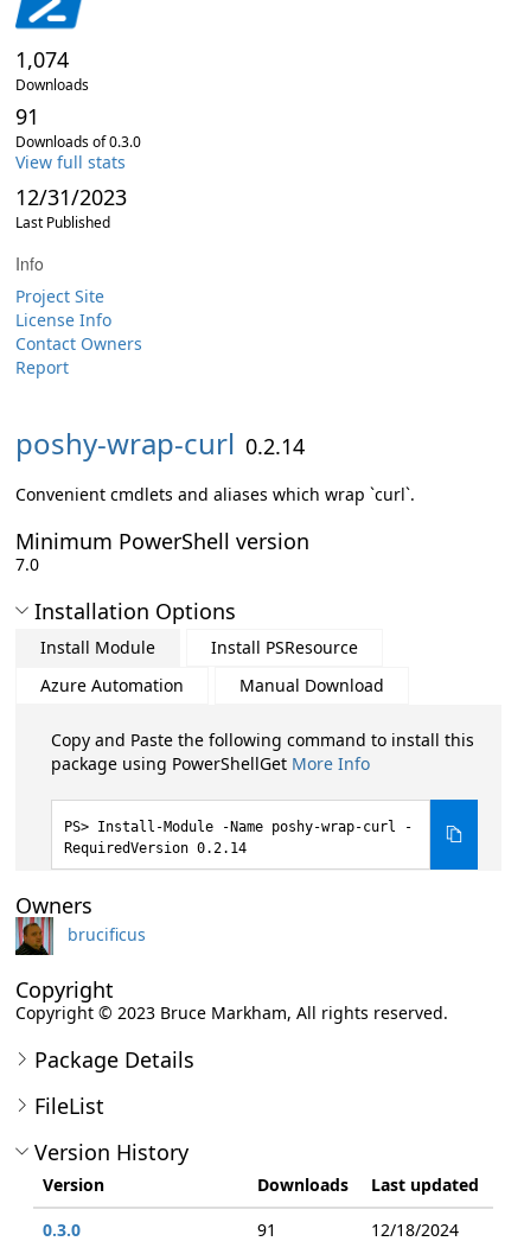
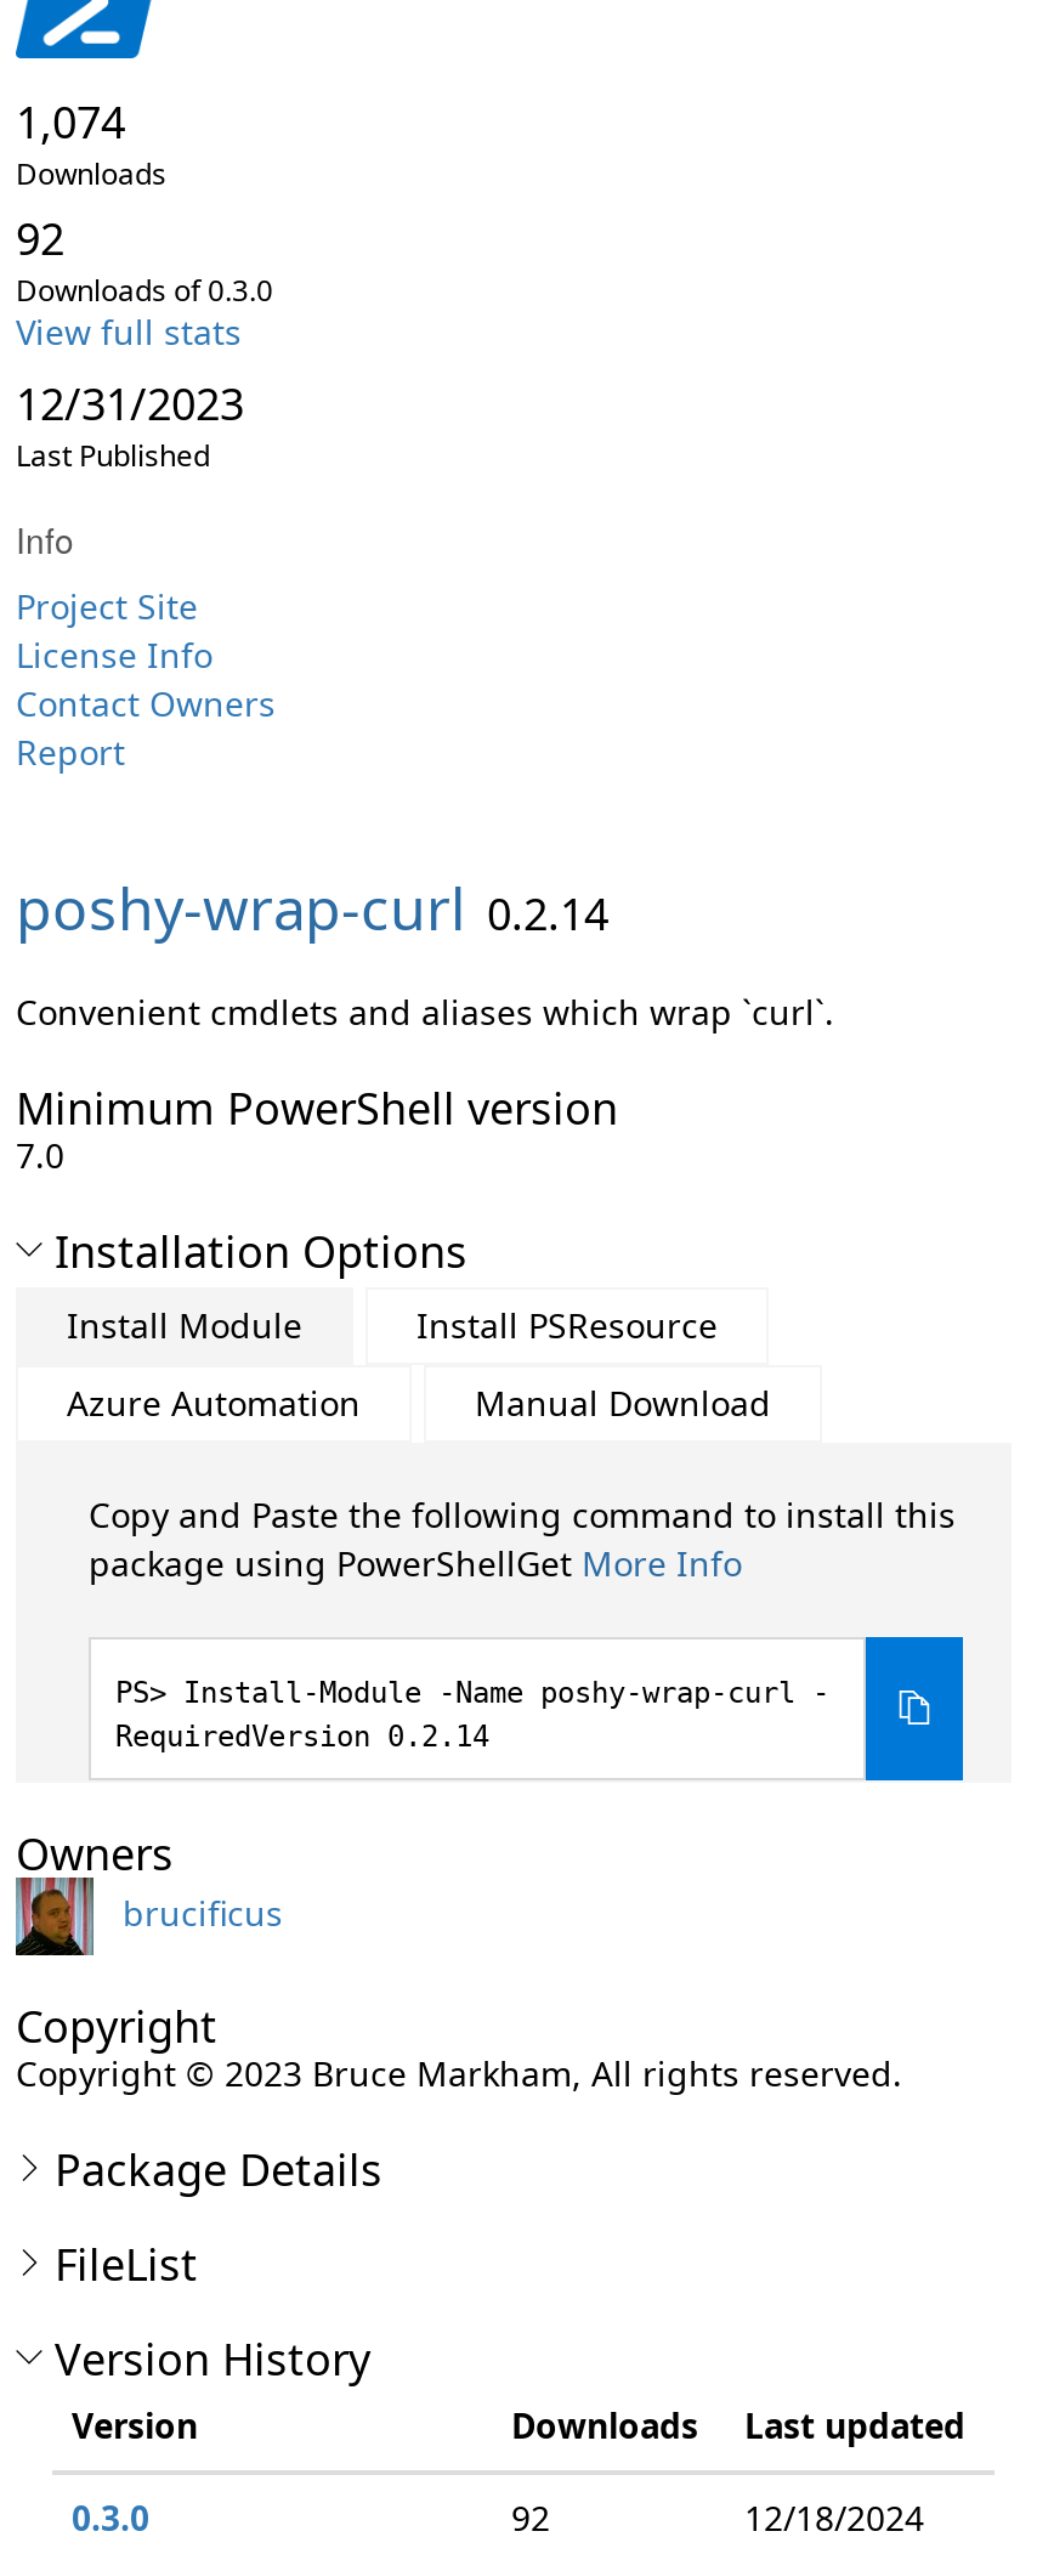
- 91
+ 92

- 91
+ 92
